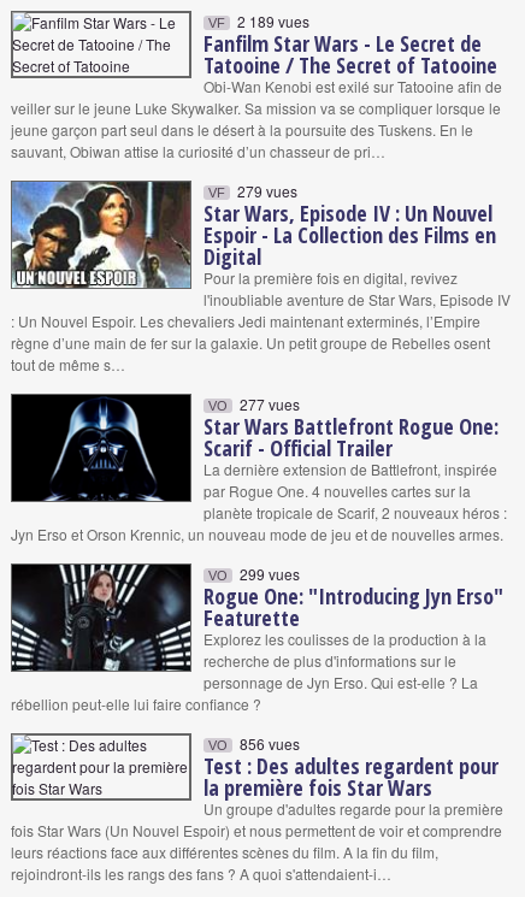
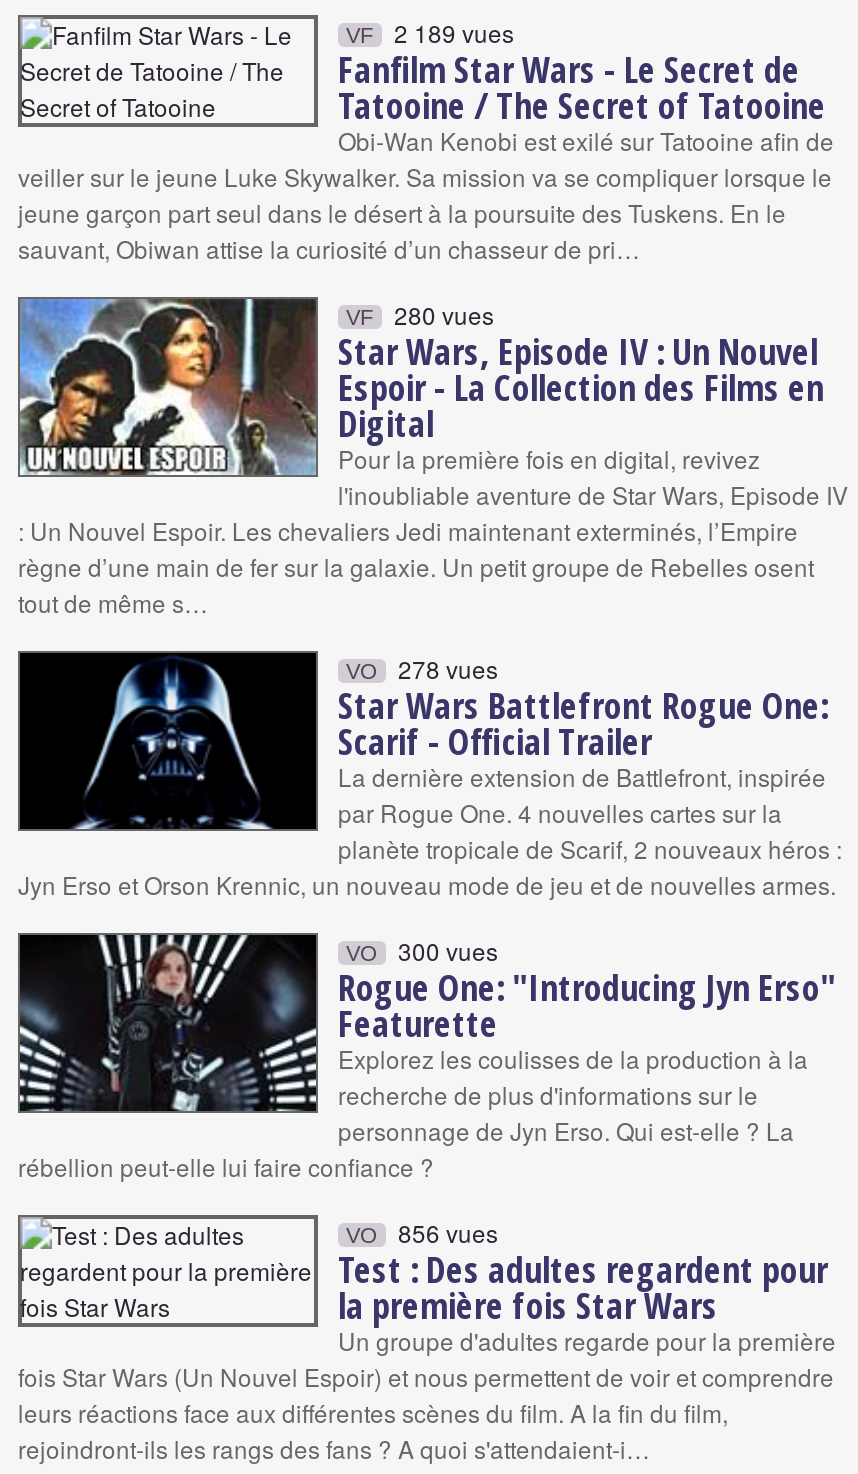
- VF 279 vues
+ VF 280 vues

- VO 277 vues
+ VO 278 vues

- VO 299 vues
+ VO 300 vues
